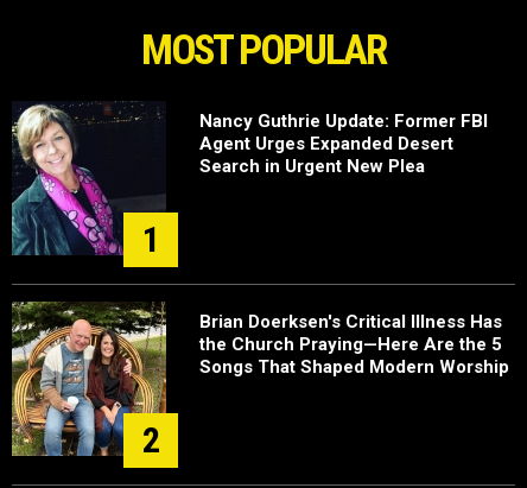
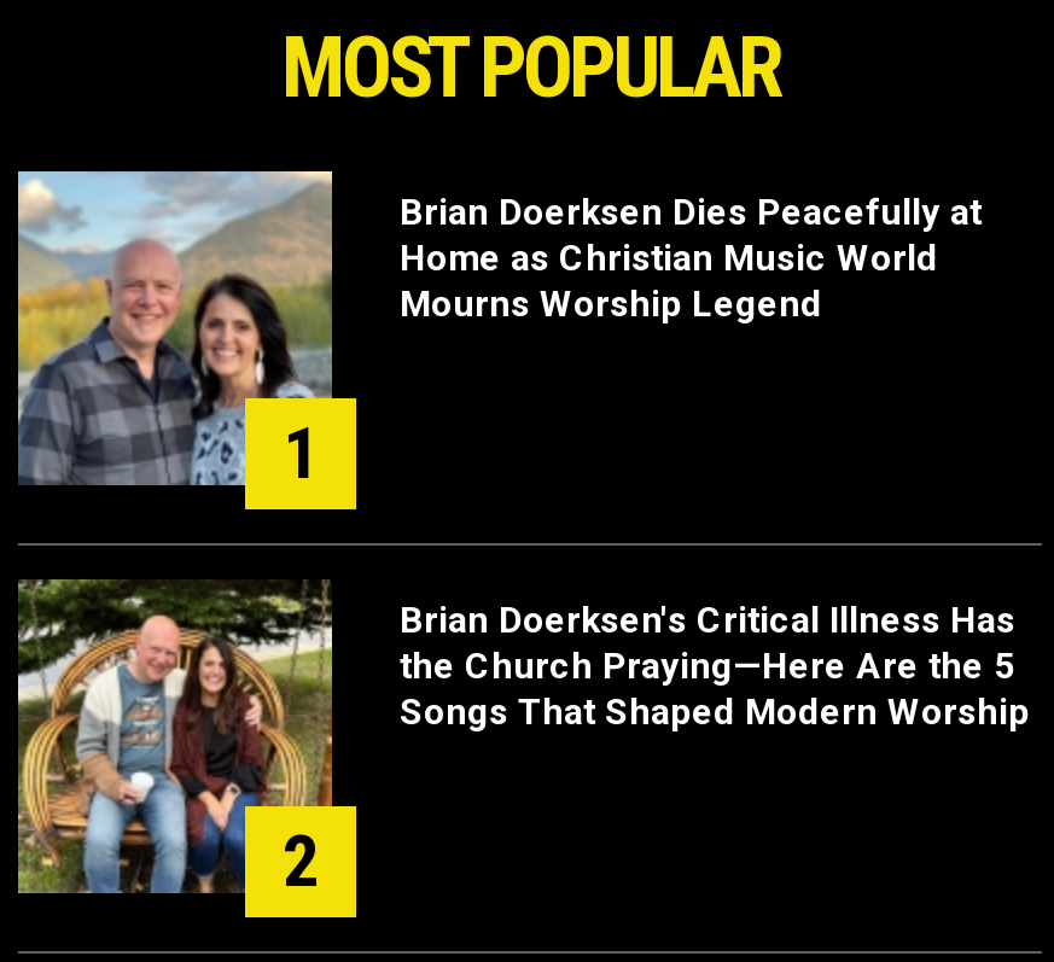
- [image]
- Nancy Guthrie Update: Former FBI
- Agent Urges Expanded Desert
- Search in Urgent New Plea
+ [image]
+ Brian Doerksen Dies Peacefully at
+ Home as Christian Music World
+ Mourns Worship Legend
